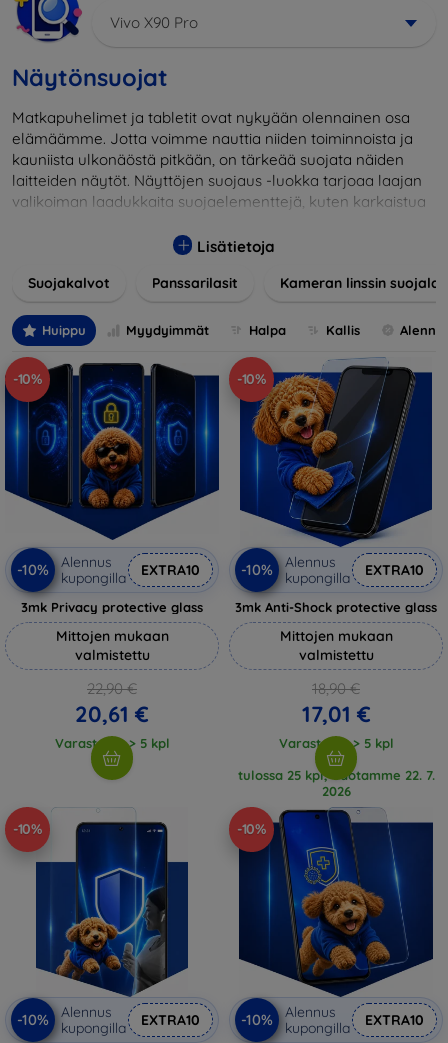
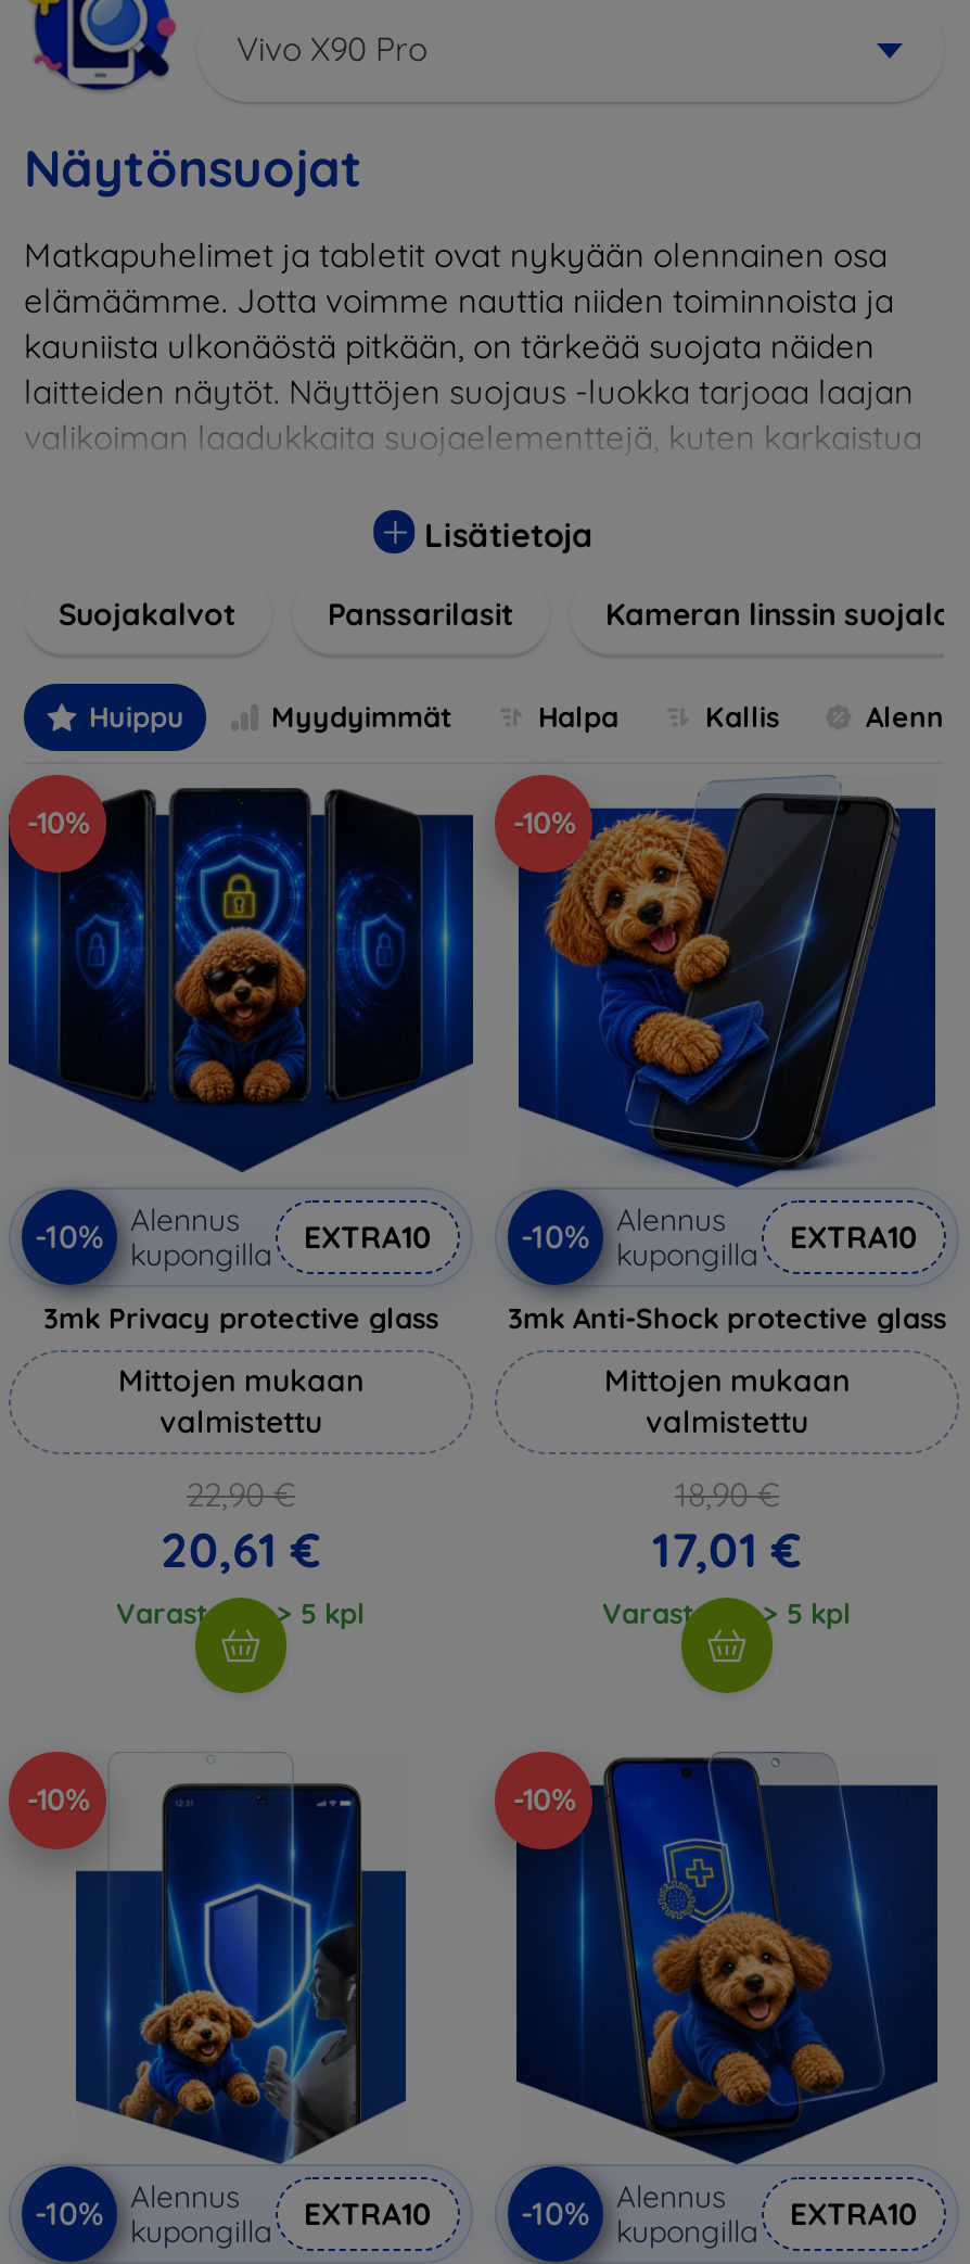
- tulossa 25 kpl, odotamme 22. 7.
- 2026
